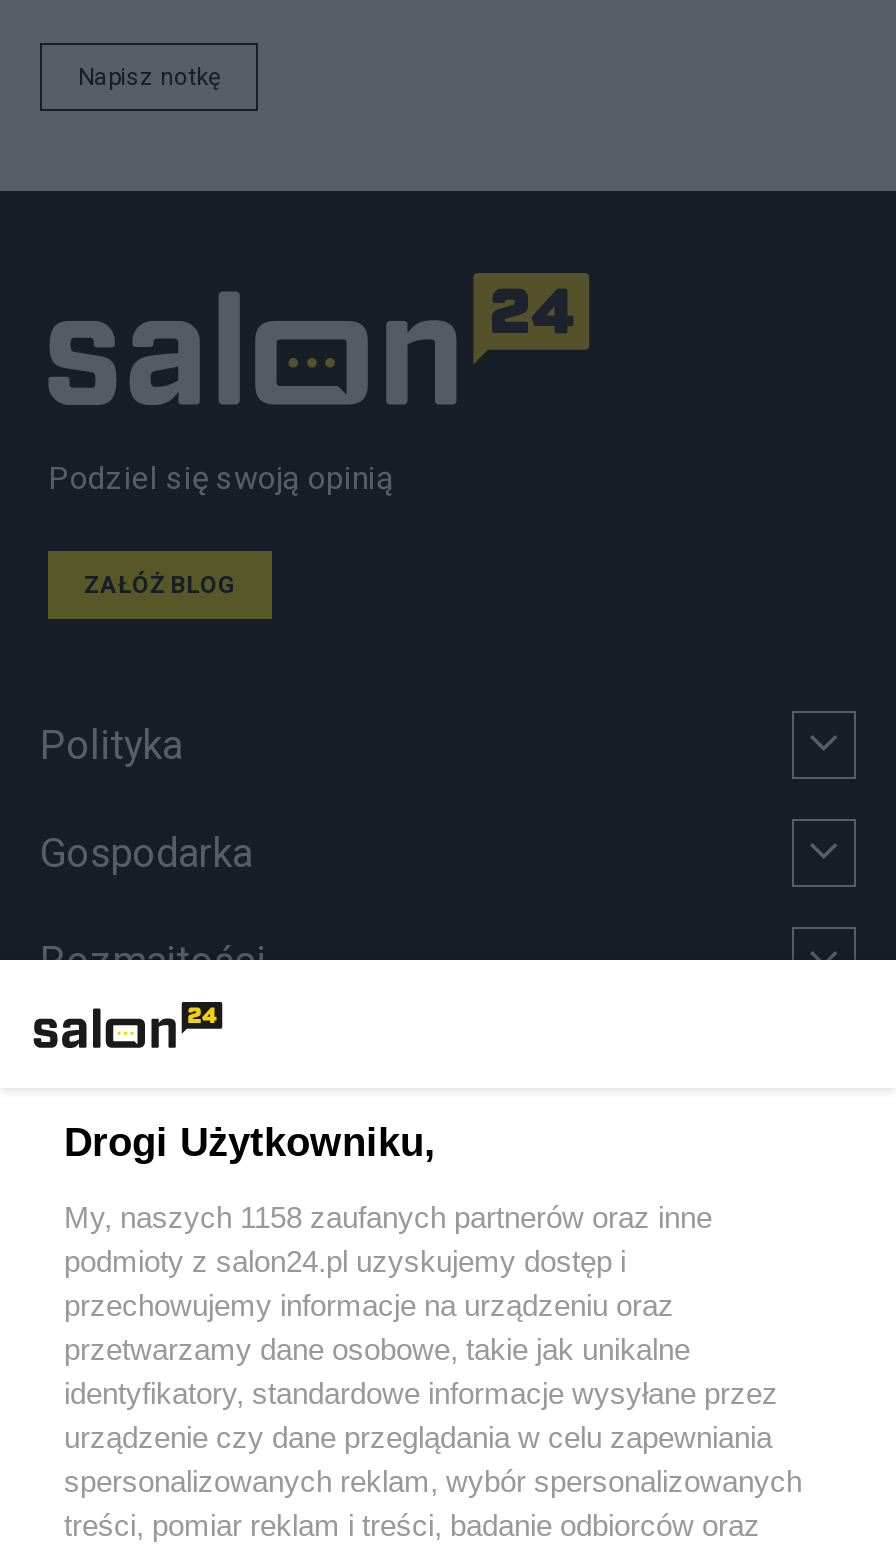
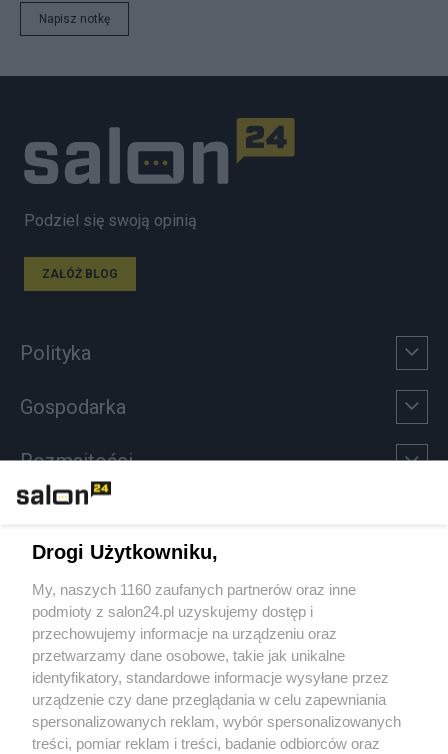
- My, naszych 1158 zaufanych partnerów oraz inne
+ My, naszych 1160 zaufanych partnerów oraz inne
